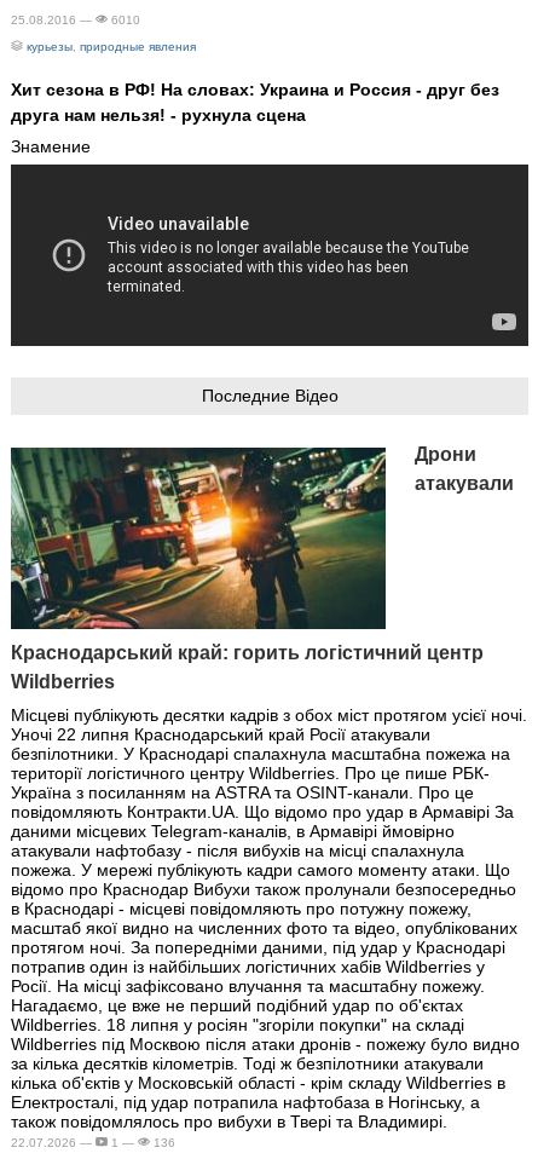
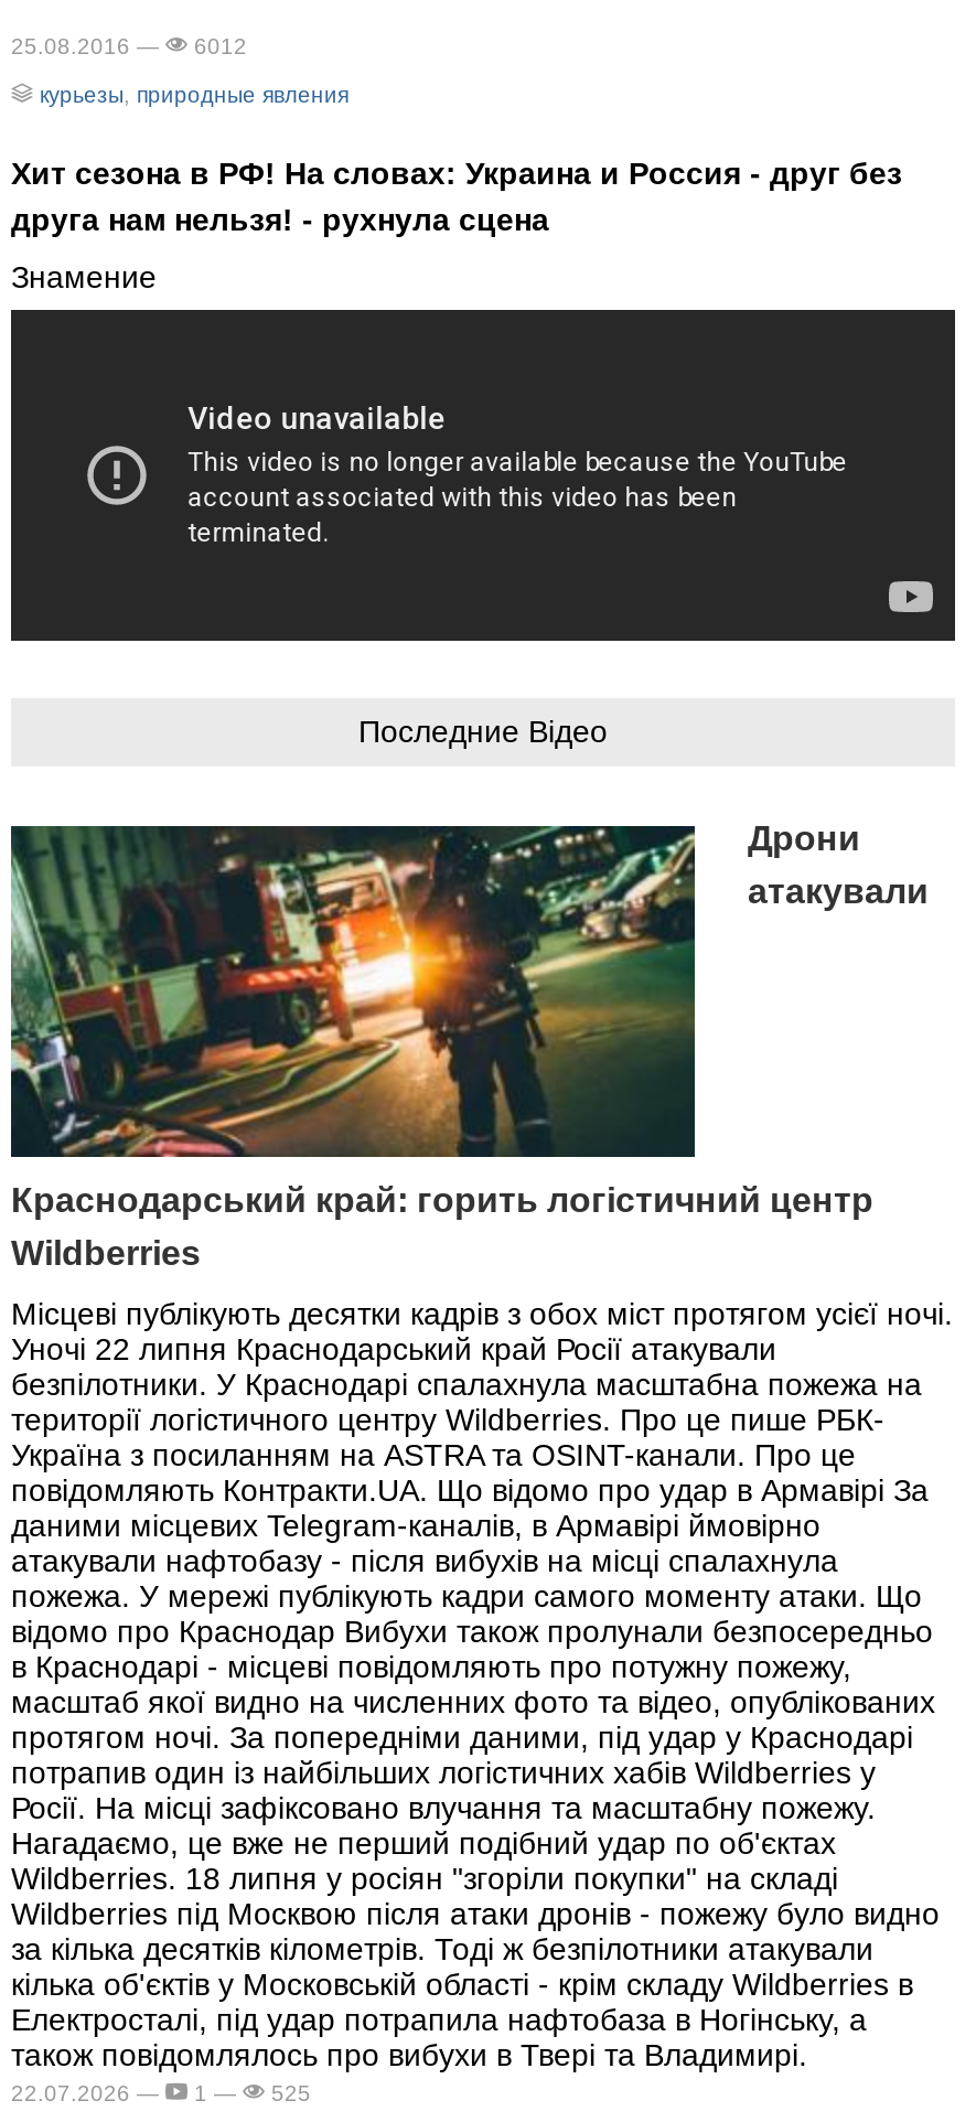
- 25.08.2016 — 6010
+ 25.08.2016 — 6012

- 22.07.2026 — 1 — 136
+ 22.07.2026 — 1 — 525
